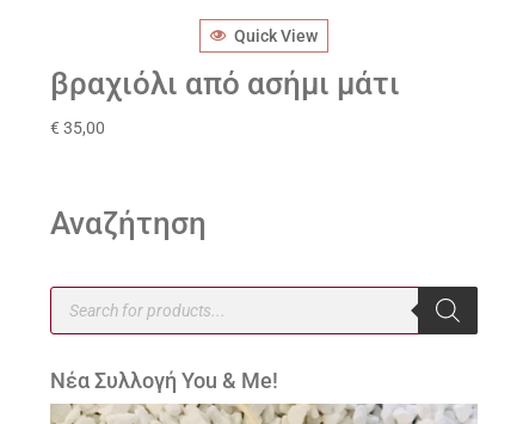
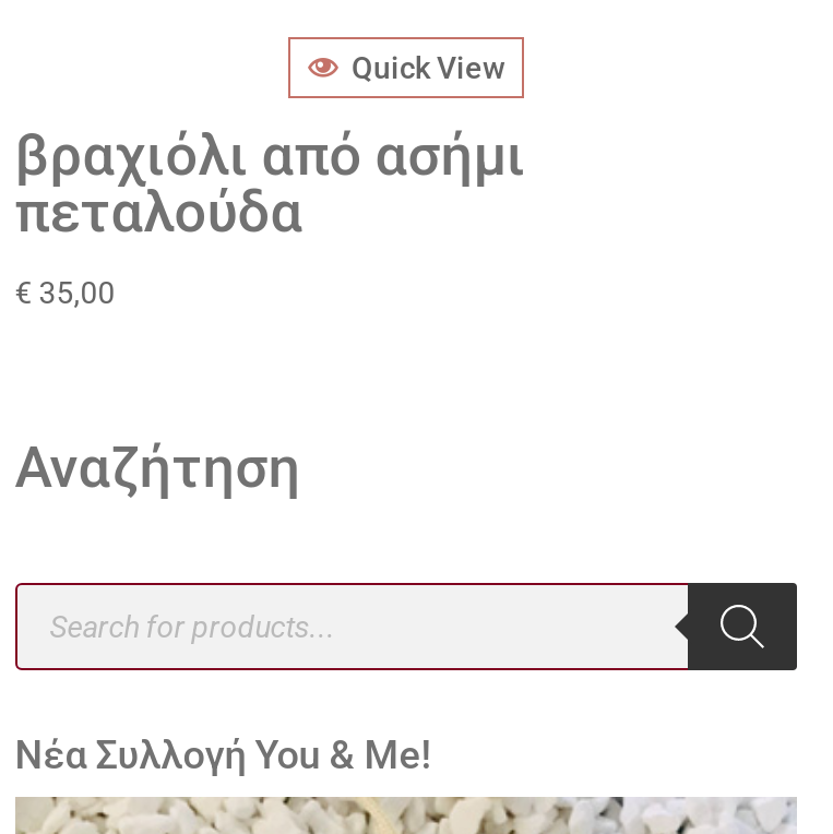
- βραχιόλι από ασήμι μάτι
+ βραχιόλι από ασήμι
+ πεταλούδα
